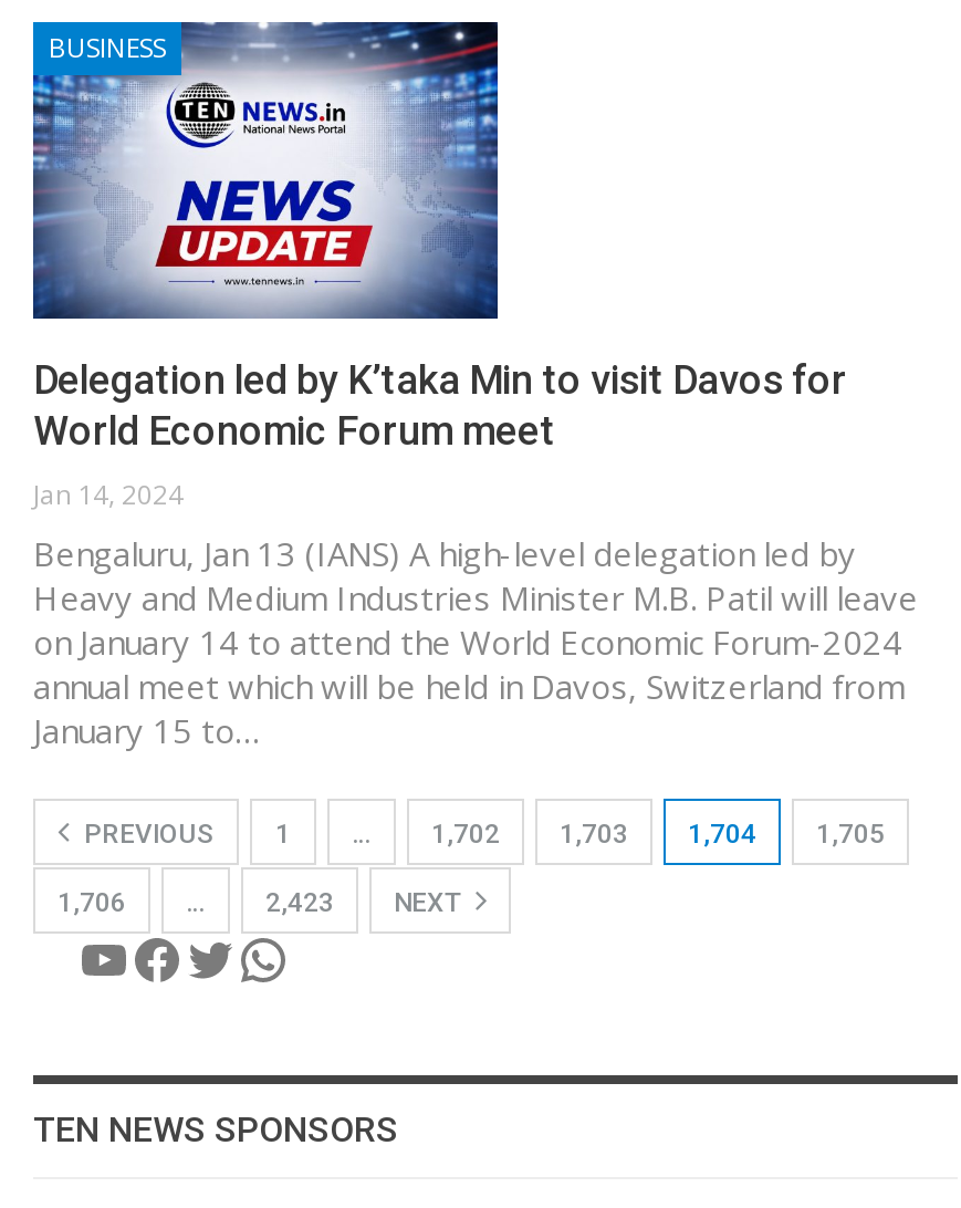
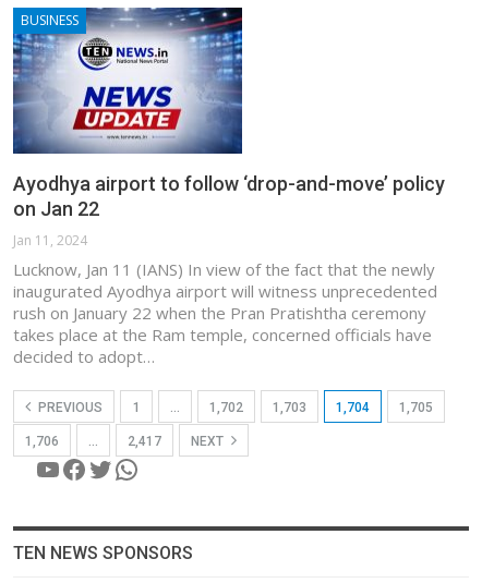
- Delegation led by K’taka Min to visit Davos for
- World Economic Forum meet
+ Ayodhya airport to follow ‘drop-and-move’ policy
+ on Jan 22

- Jan 14, 2024
- Bengaluru, Jan 13 (IANS) A high-level delegation led by
- Heavy and Medium Industries Minister M.B. Patil will leave
- on January 14 to attend the World Economic Forum-2024
- annual meet which will be held in Davos, Switzerland from
- January 15 to…
+ Jan 11, 2024
+ Lucknow, Jan 11 (IANS) In view of the fact that the newly
+ inaugurated Ayodhya airport will witness unprecedented
+ rush on January 22 when the Pran Pratishtha ceremony
+ takes place at the Ram temple, concerned officials have
+ decided to adopt…

- 2,423
+ 2,417
